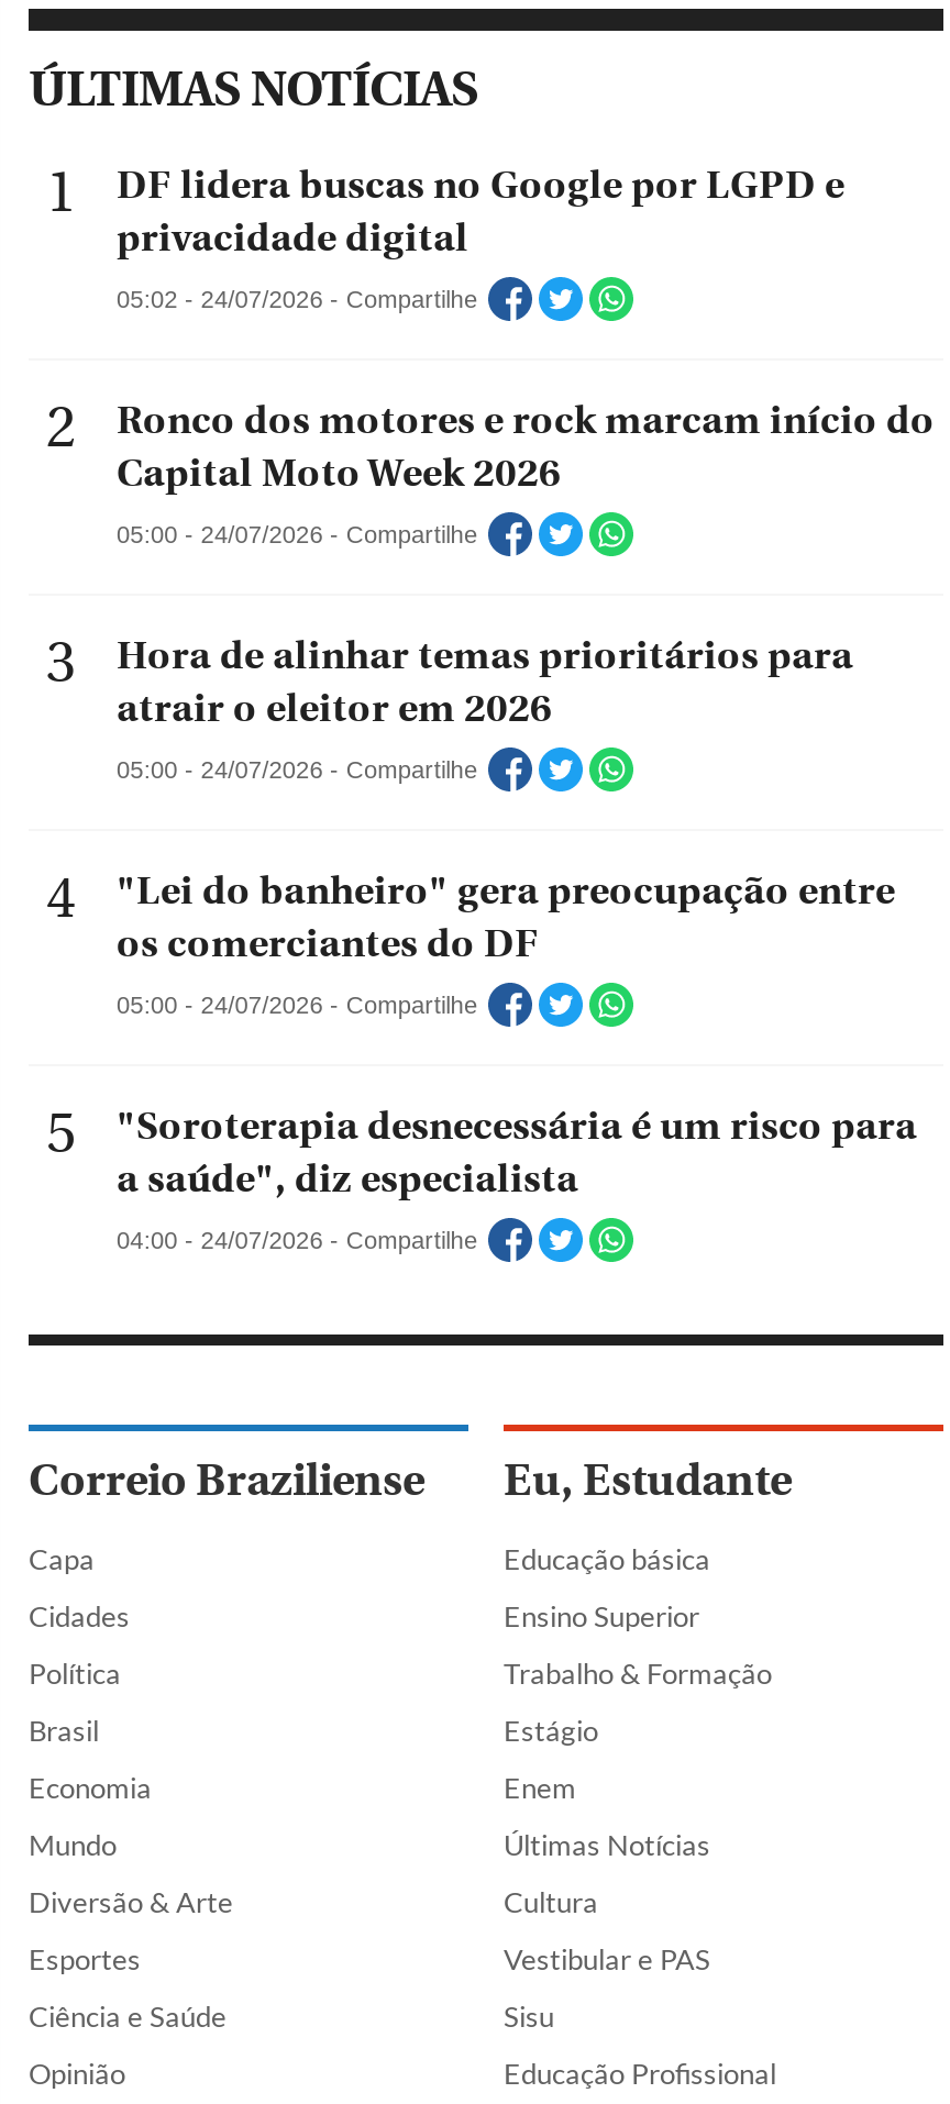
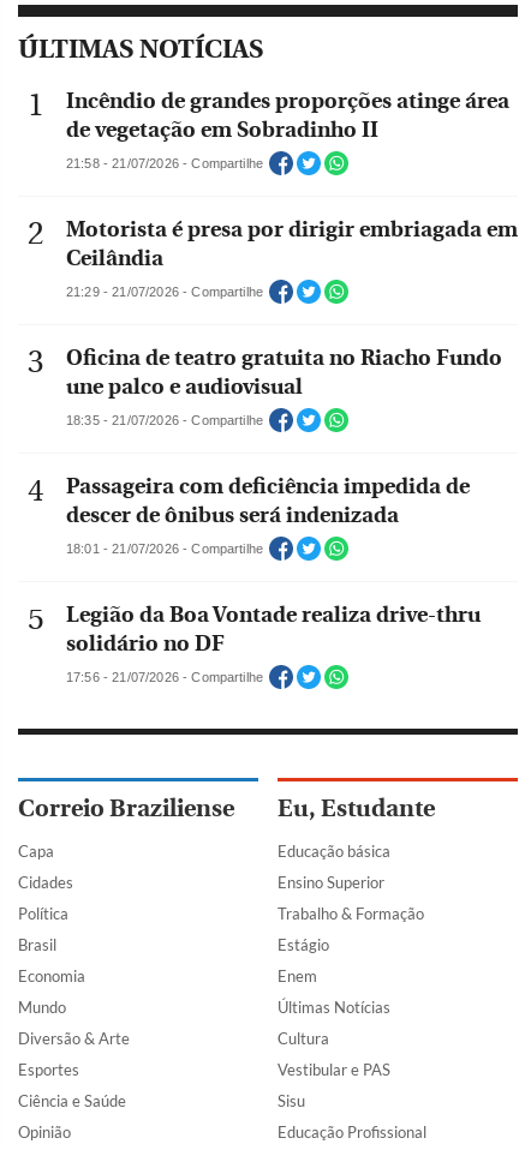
- DF lidera buscas no Google por LGPD e
- privacidade digital
+ Incêndio de grandes proporções atinge área
+ de vegetação em Sobradinho II

- 05:02 - 24/07/2026 - Compartilhe
+ 21:58 - 21/07/2026 - Compartilhe

- Ronco dos motores e rock marcam início do
- Capital Moto Week 2026
+ Motorista é presa por dirigir embriagada em
+ Ceilândia

- 05:00 - 24/07/2026 - Compartilhe
+ 21:29 - 21/07/2026 - Compartilhe

- Hora de alinhar temas prioritários para
- atrair o eleitor em 2026
+ Oficina de teatro gratuita no Riacho Fundo
+ une palco e audiovisual

- 05:00 - 24/07/2026 - Compartilhe
+ 18:35 - 21/07/2026 - Compartilhe

- "Lei do banheiro" gera preocupação entre
- os comerciantes do DF
+ Passageira com deficiência impedida de
+ descer de ônibus será indenizada

- 05:00 - 24/07/2026 - Compartilhe
+ 18:01 - 21/07/2026 - Compartilhe

- "Soroterapia desnecessária é um risco para
- a saúde", diz especialista
+ Legião da Boa Vontade realiza drive-thru
+ solidário no DF

- 04:00 - 24/07/2026 - Compartilhe
+ 17:56 - 21/07/2026 - Compartilhe
